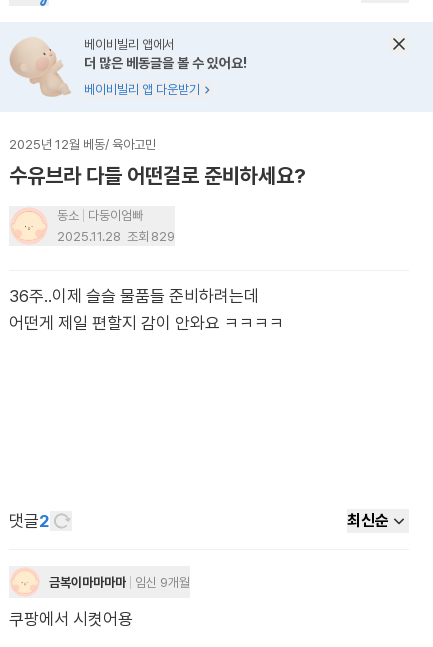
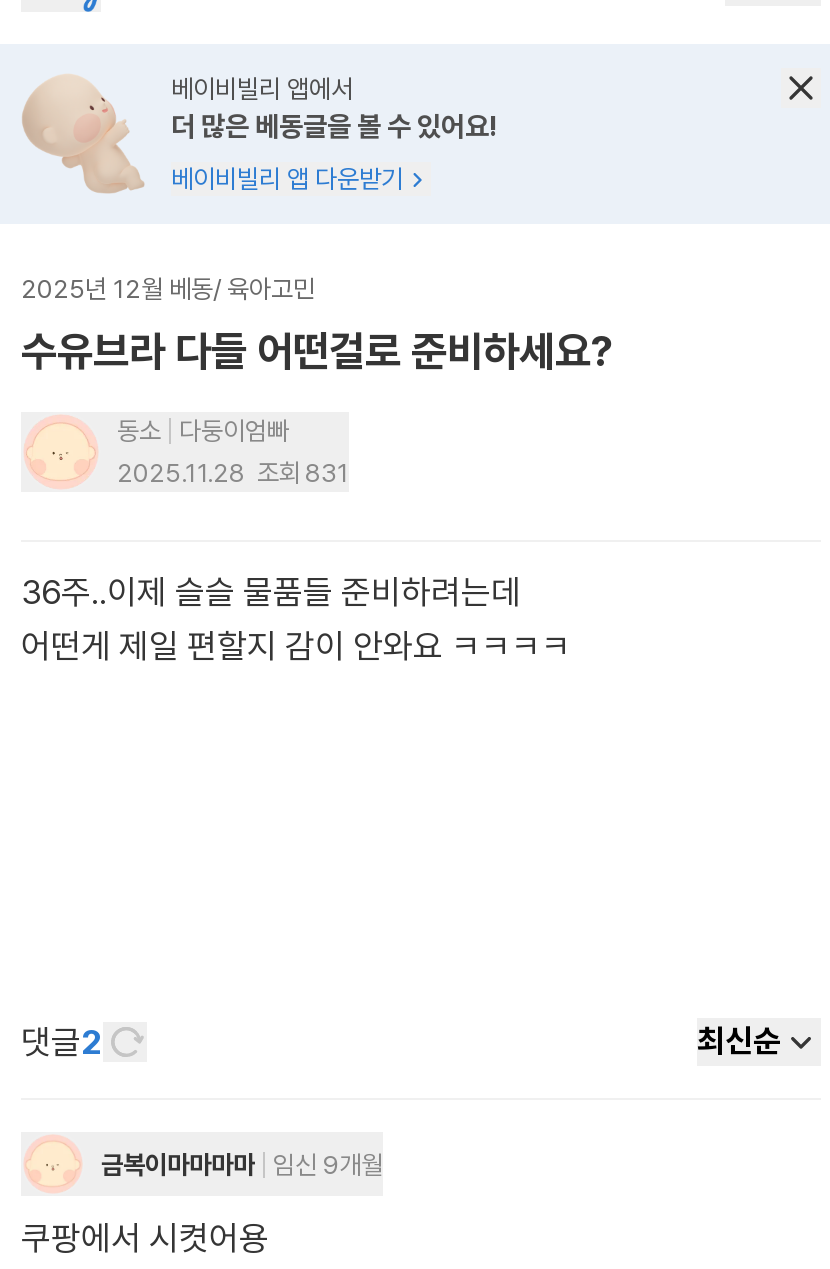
- 2025.11.28 조회 829
+ 2025.11.28 조회 831
